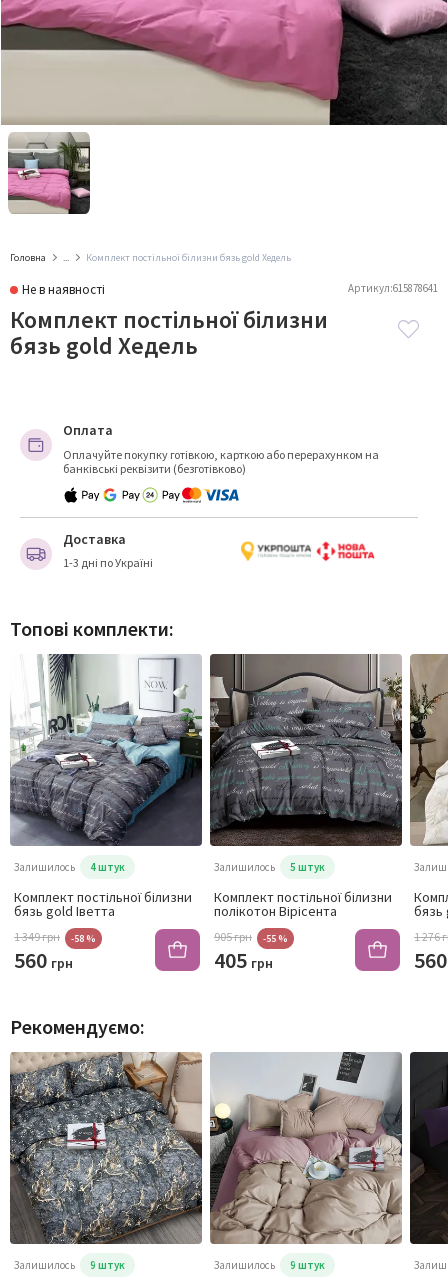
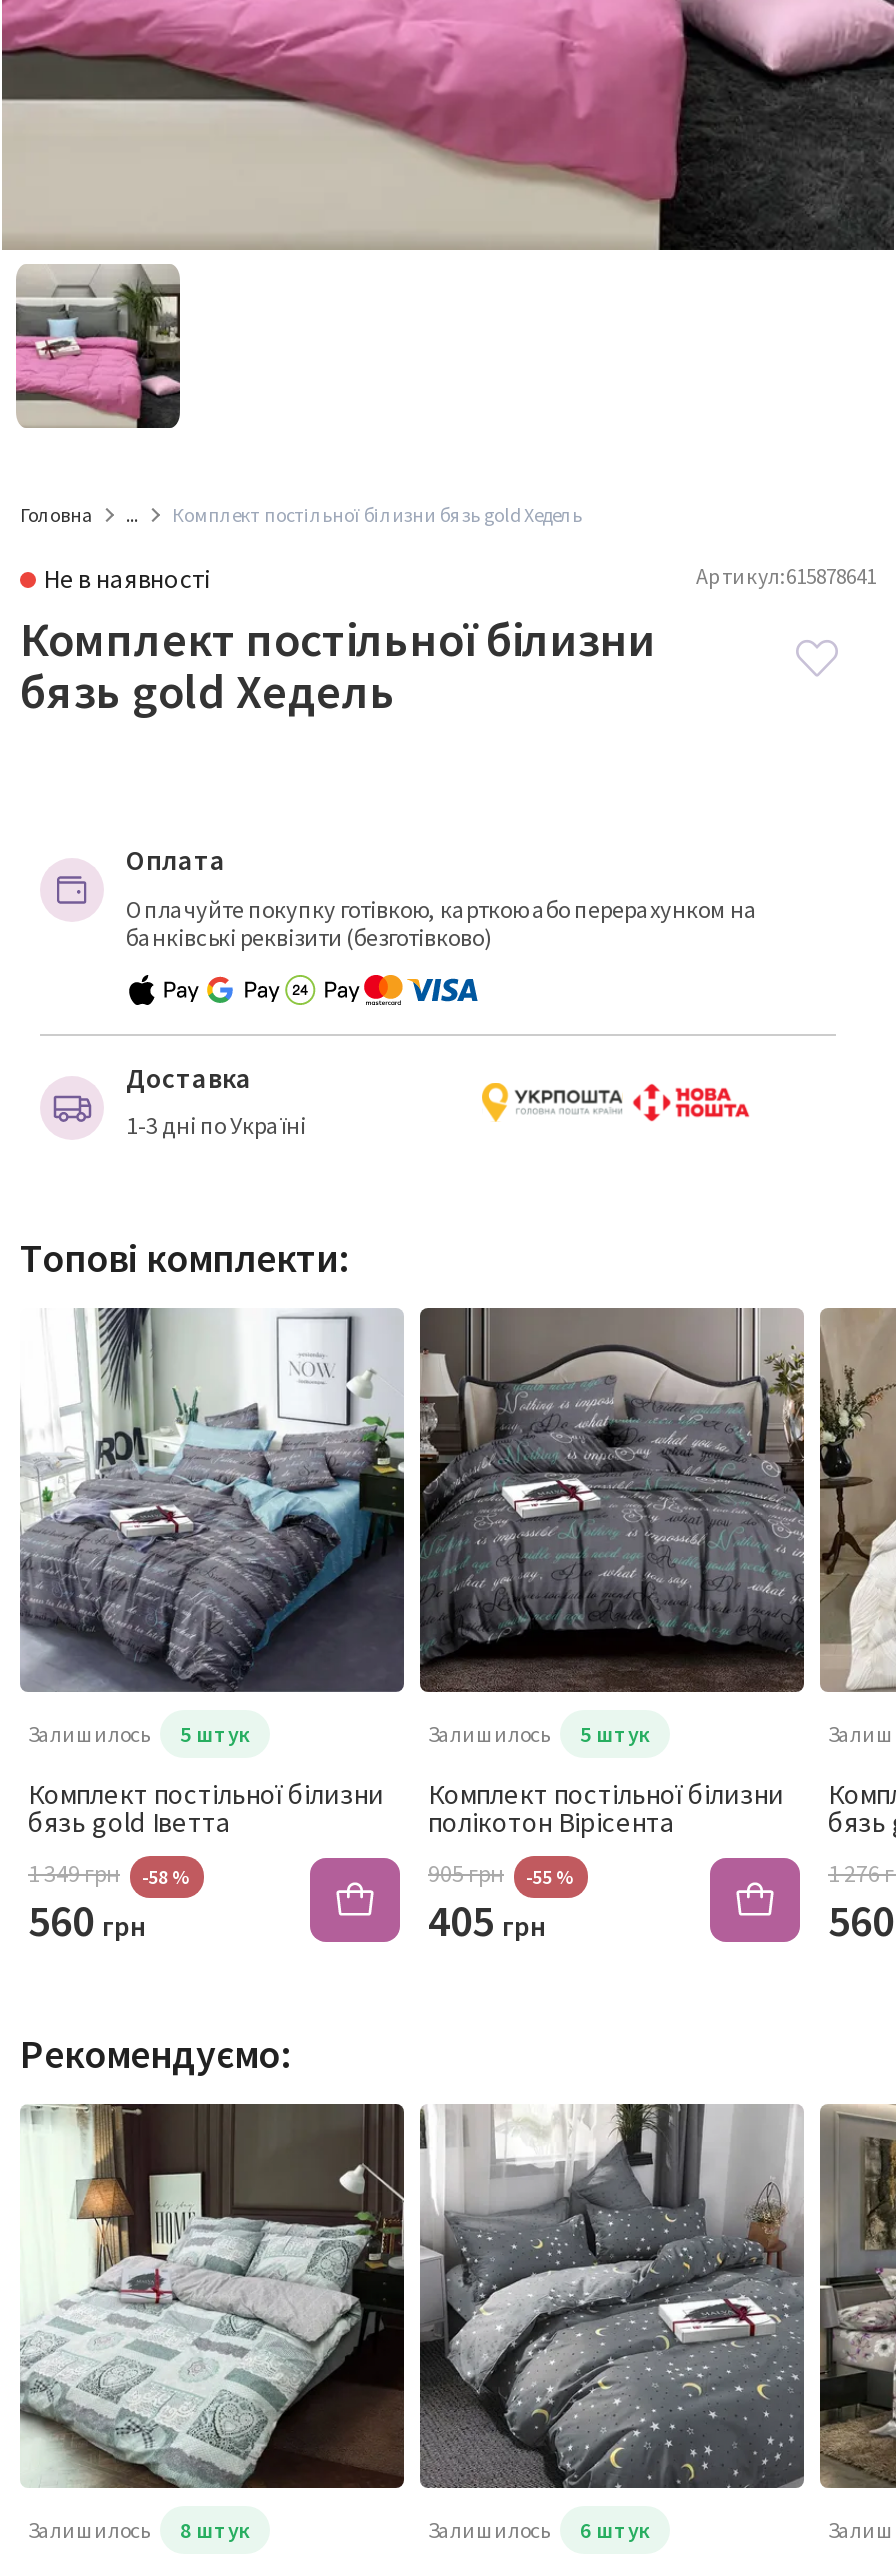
- Залишилось 4 штук
+ Залишилось 5 штук

- [image]
- Залишилось 9 штук
+ [image]
+ Залишилось 8 штук

- [image]
- Залишилось 9 штук
+ [image]
+ Залишилось 6 штук

- [image]
+ [image]
